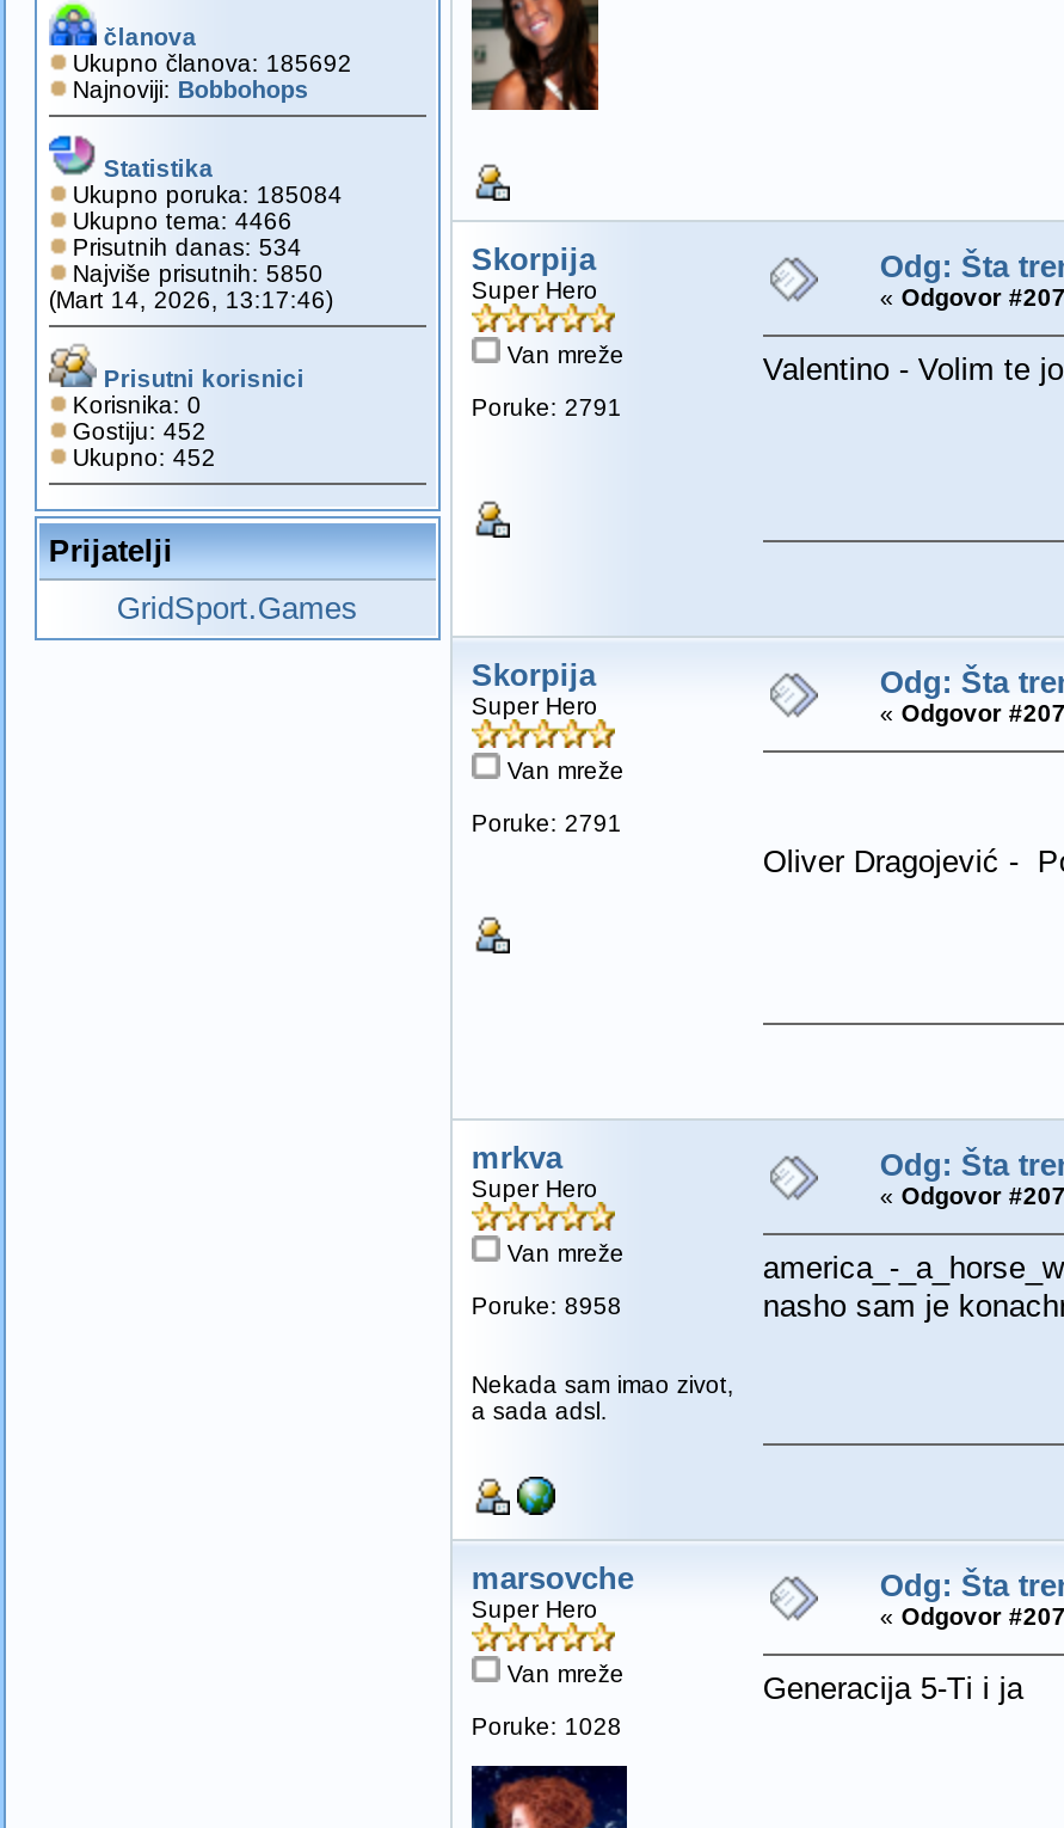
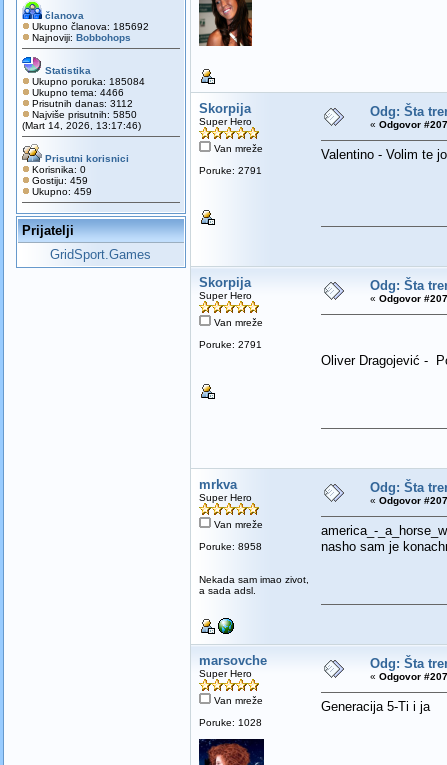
- Prisutnih danas: 534
+ Prisutnih danas: 3112

- Gostiju: 452
+ Gostiju: 459

- Ukupno: 452
+ Ukupno: 459
